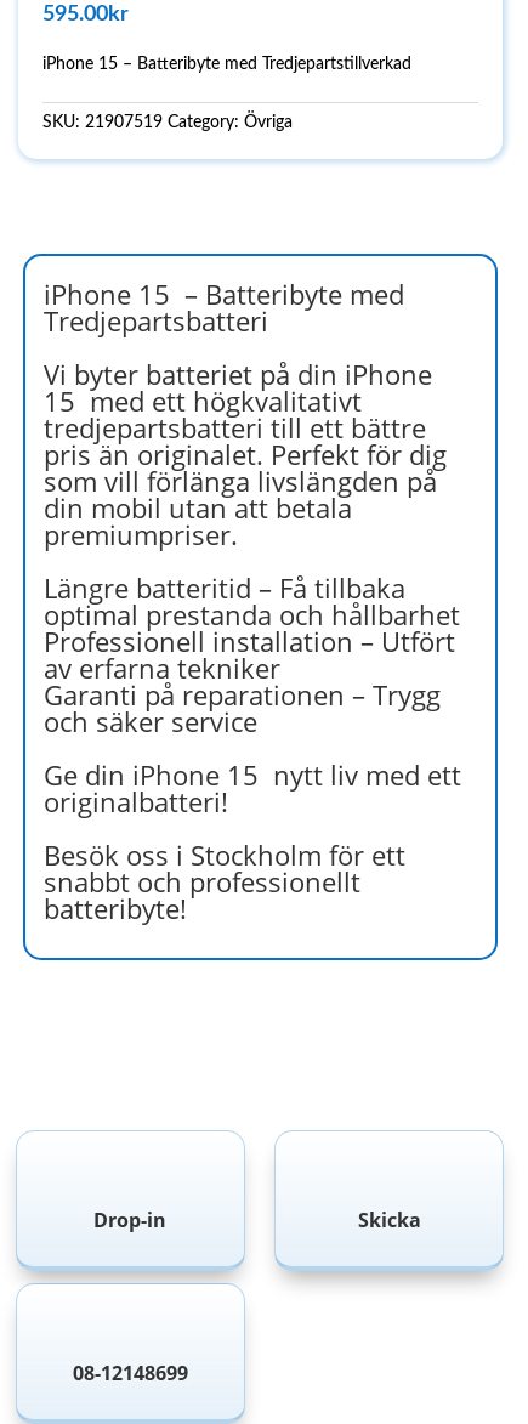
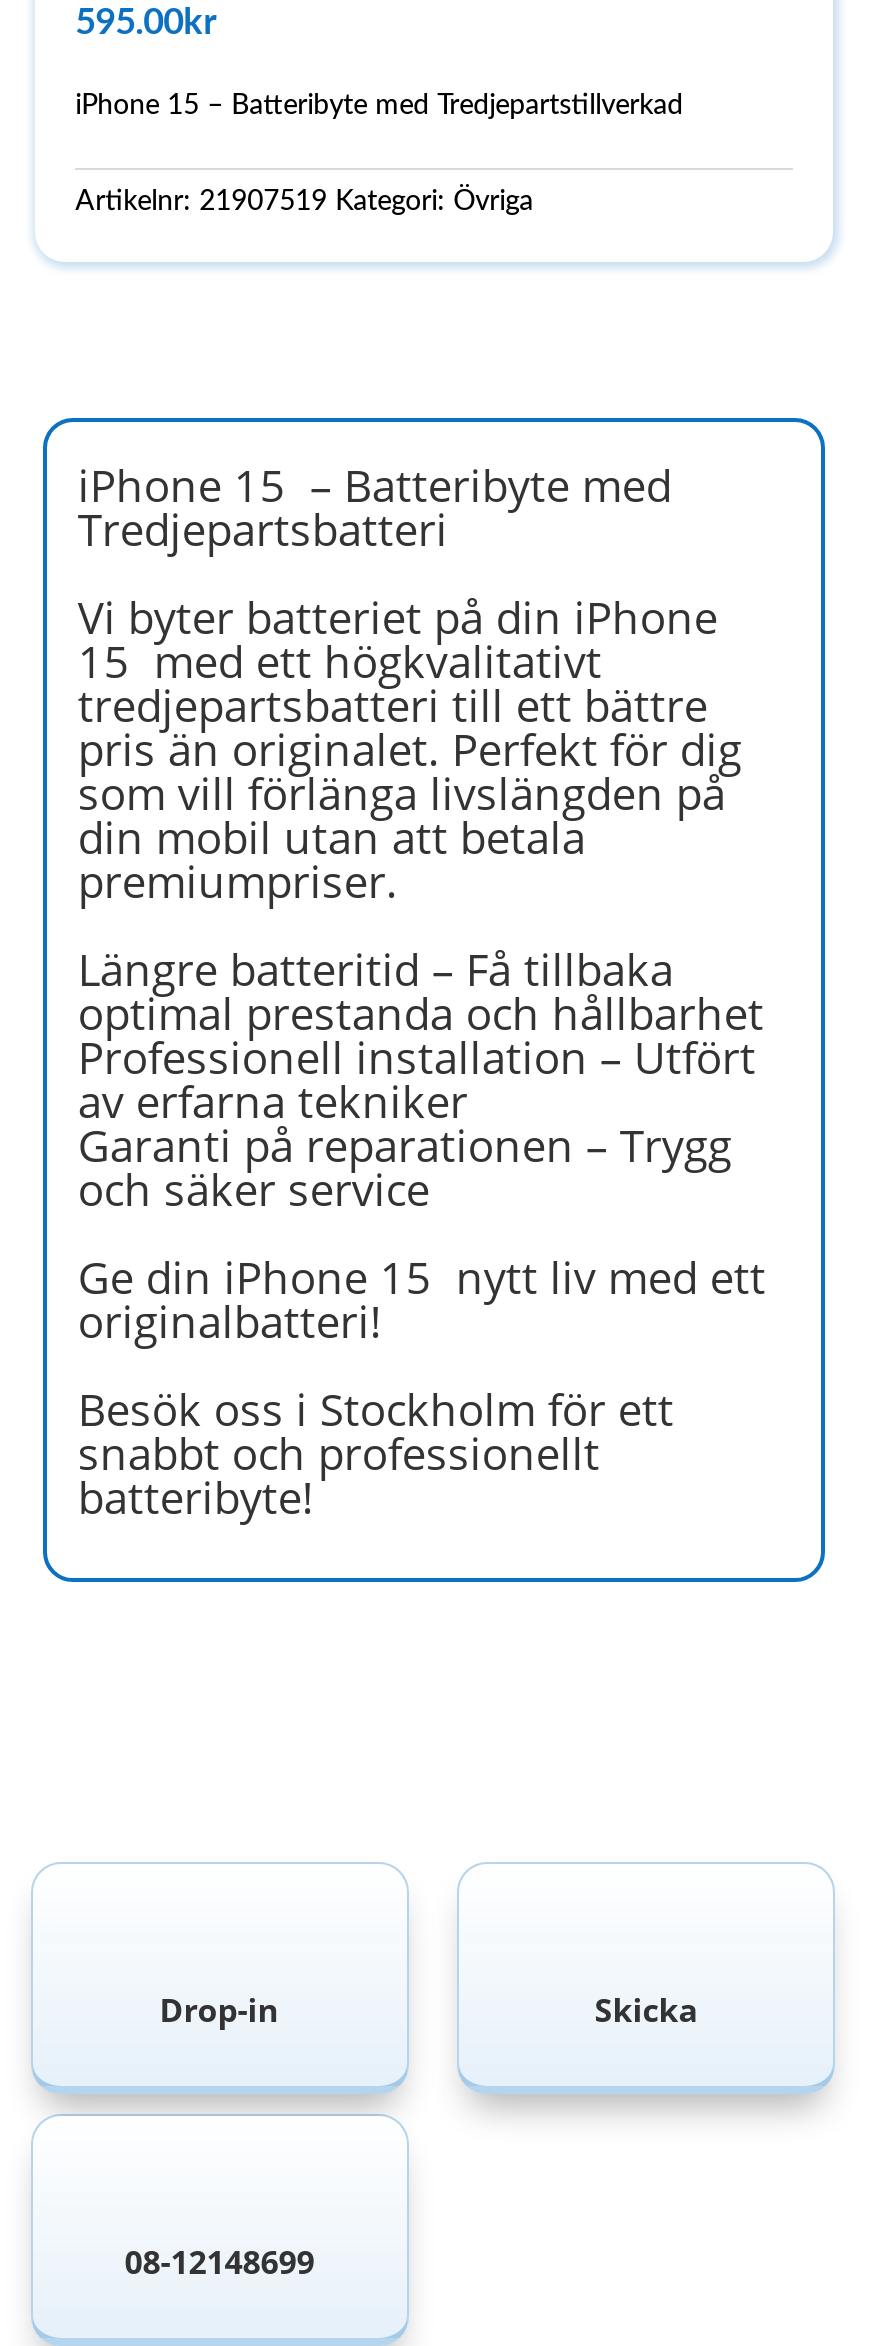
- SKU: 21907519 Category: Övriga
+ Artikelnr: 21907519 Kategori: Övriga
